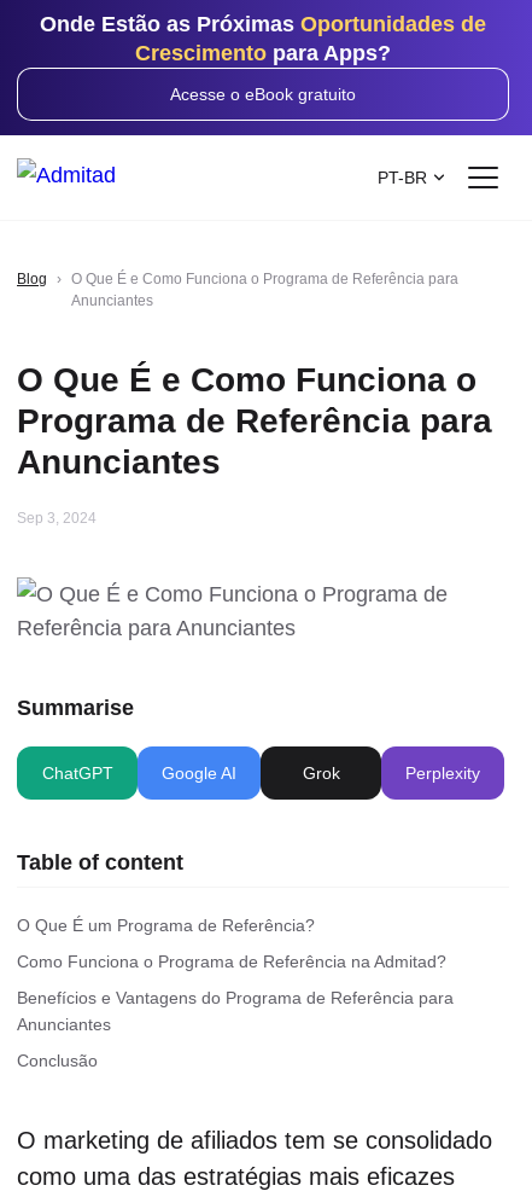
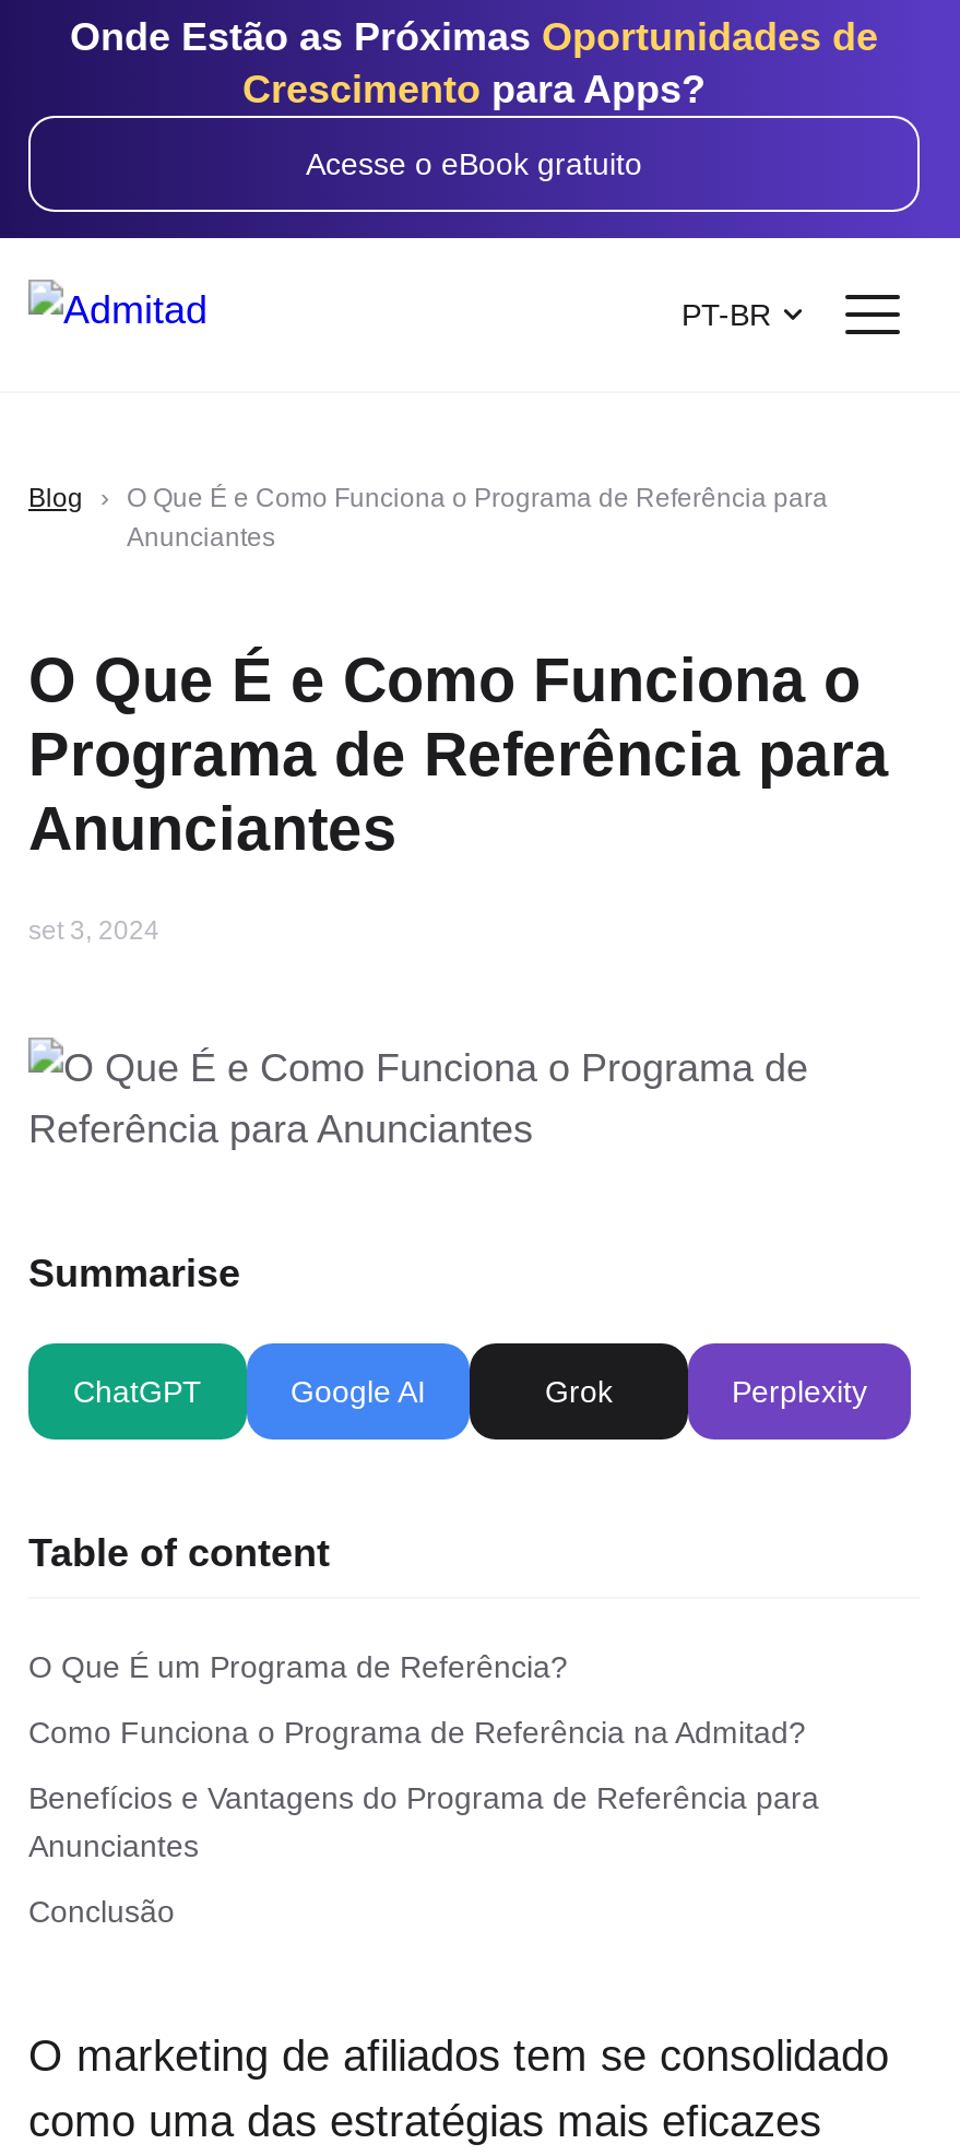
- Sep 3, 2024
+ set 3, 2024
